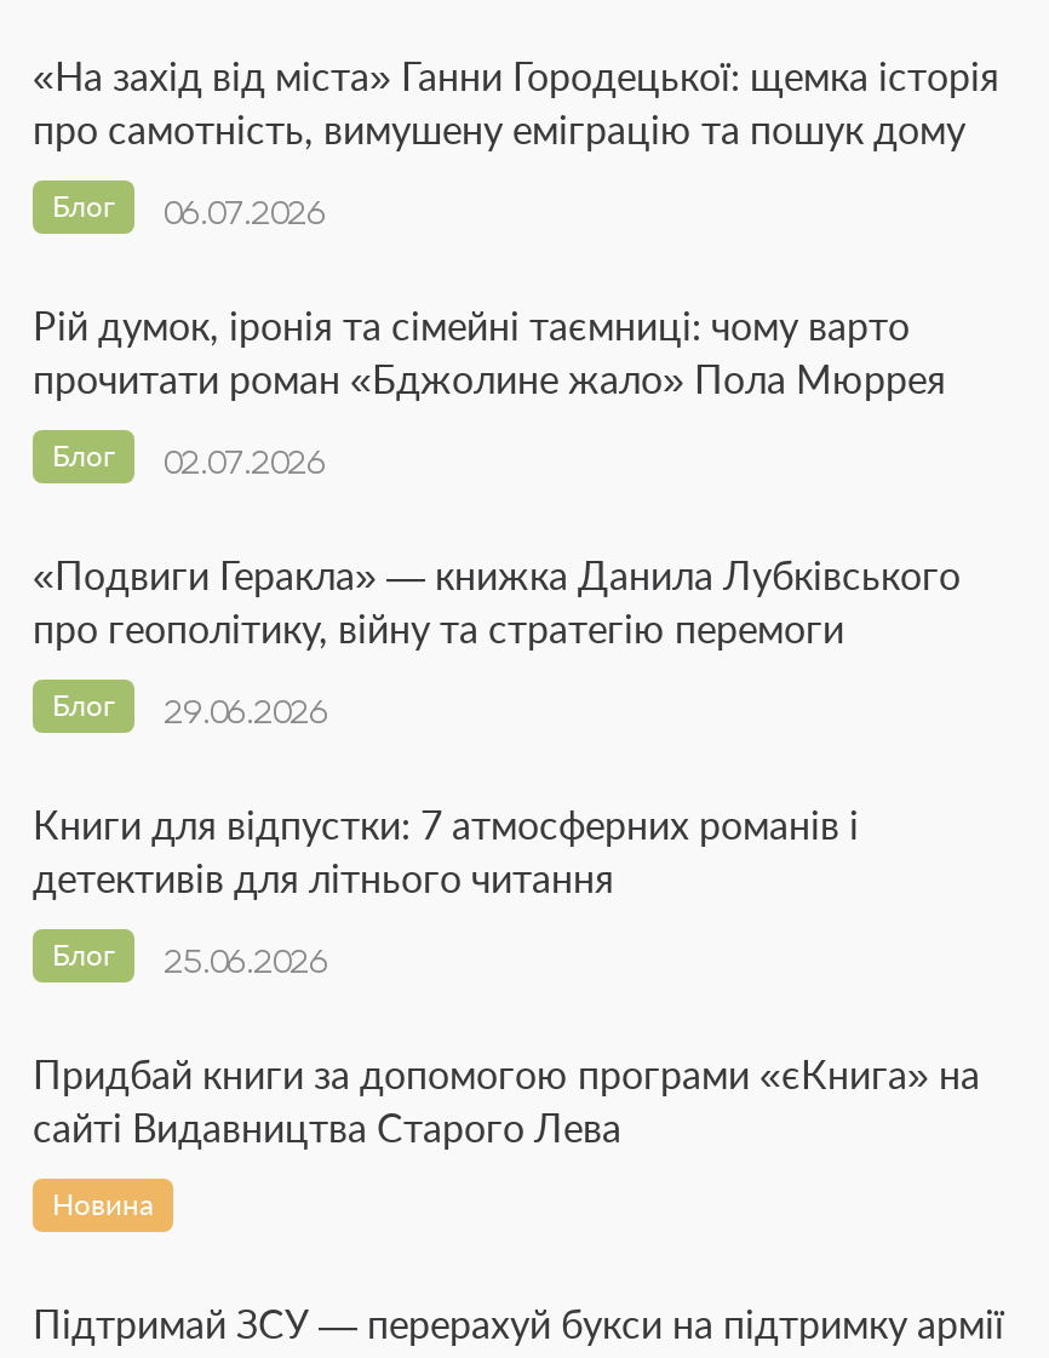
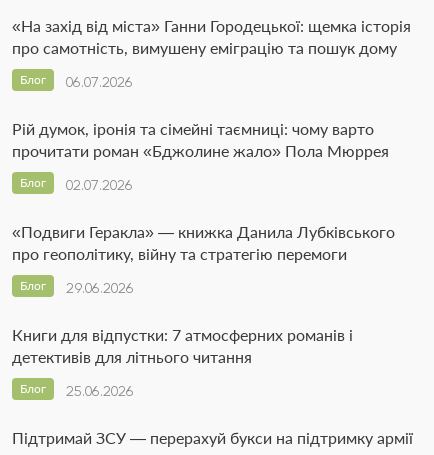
- Придбай книги за допомогою програми «єКнига» на
- сайті Видавництва Старого Лева
- Новина
